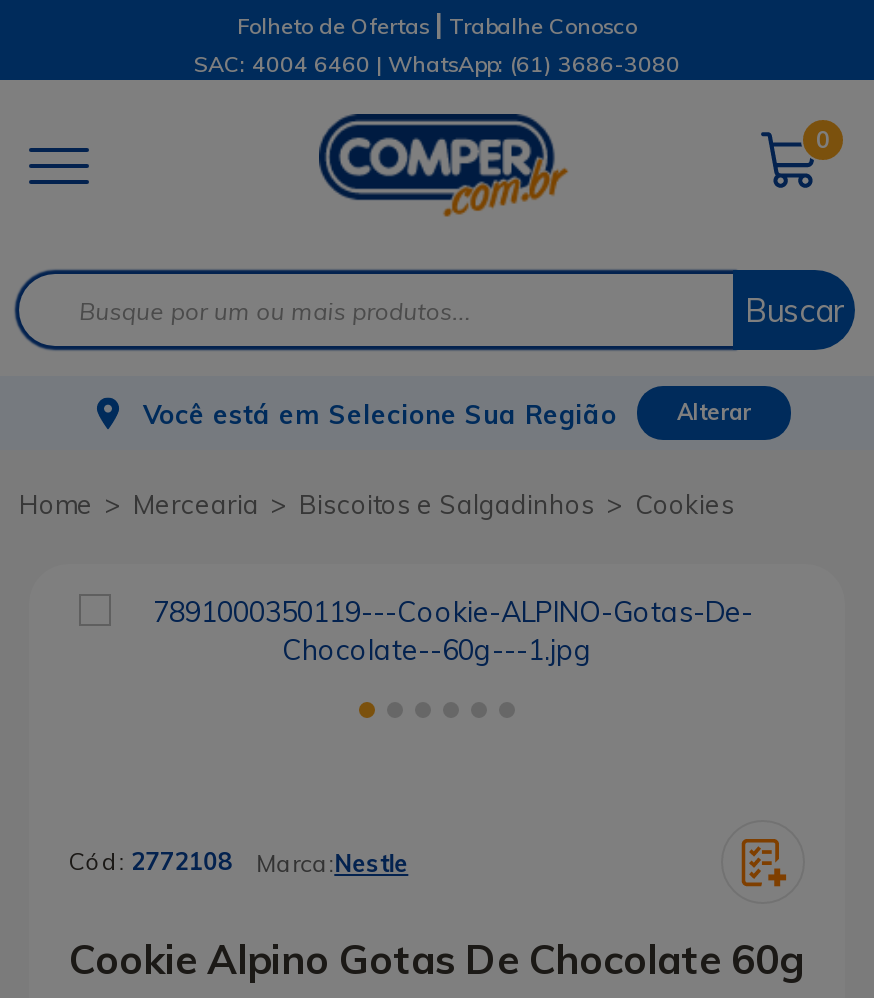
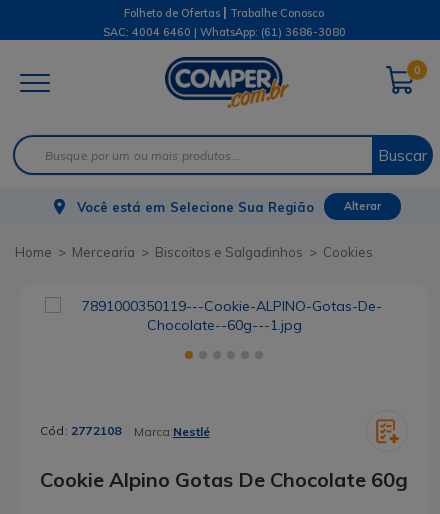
- Marca: Nestle
+ Marca: Nestlé
